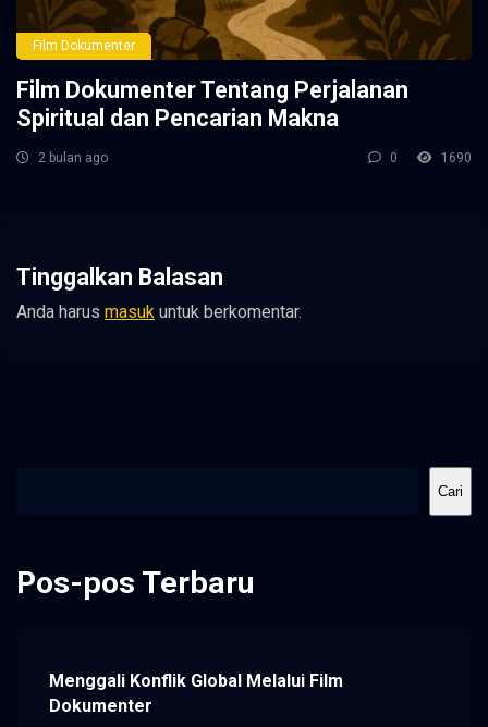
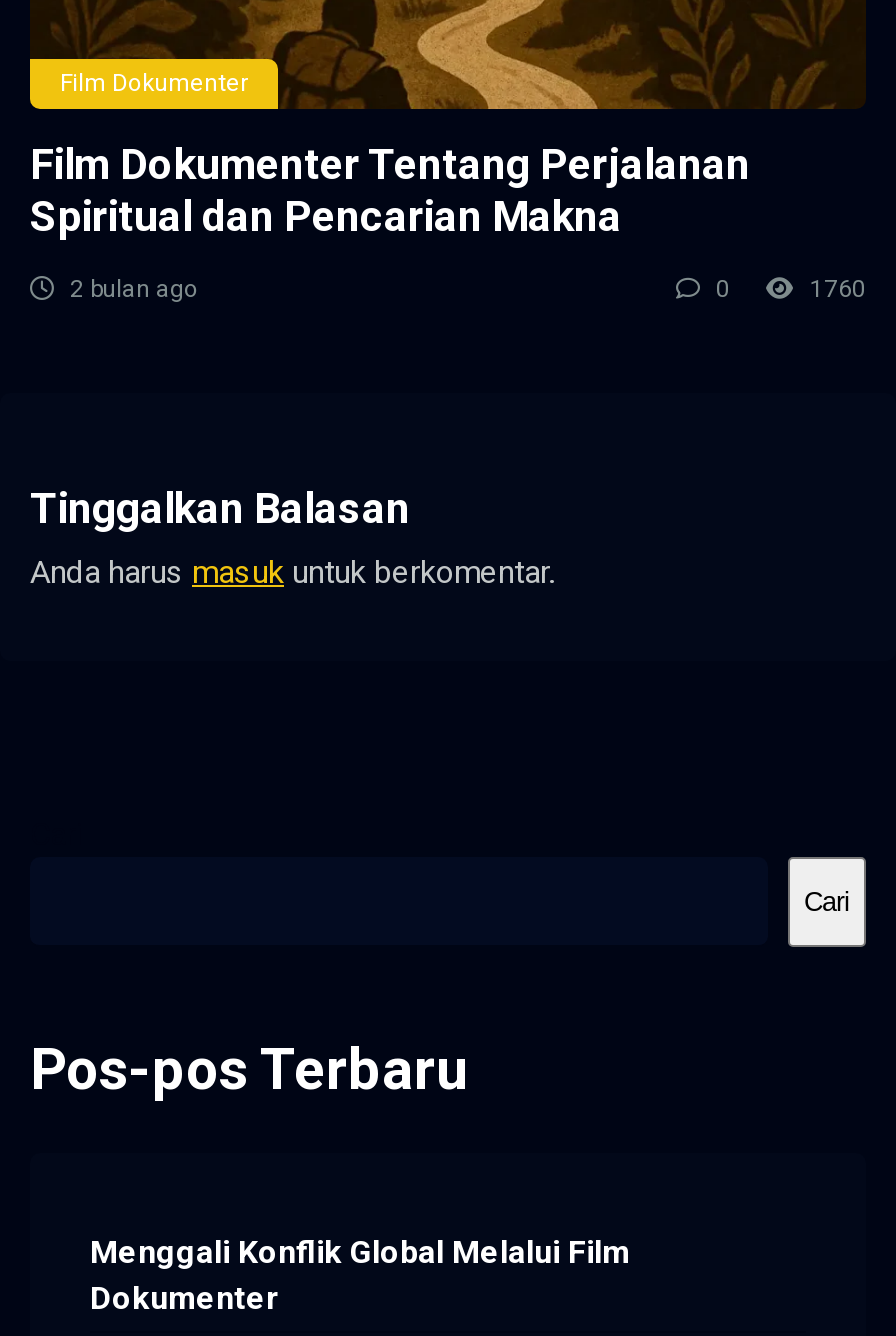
- 1690
+ 1760
